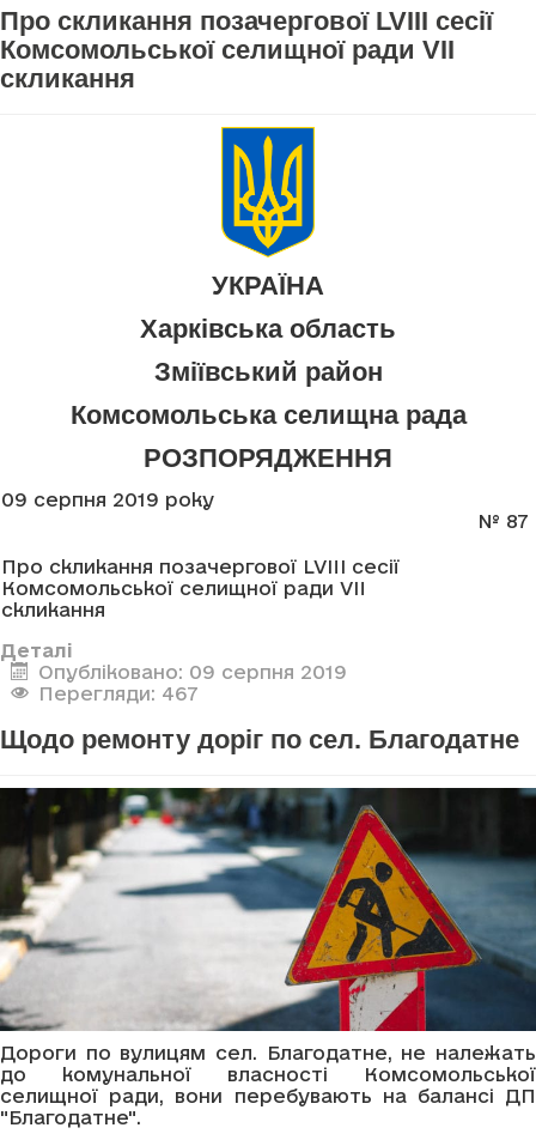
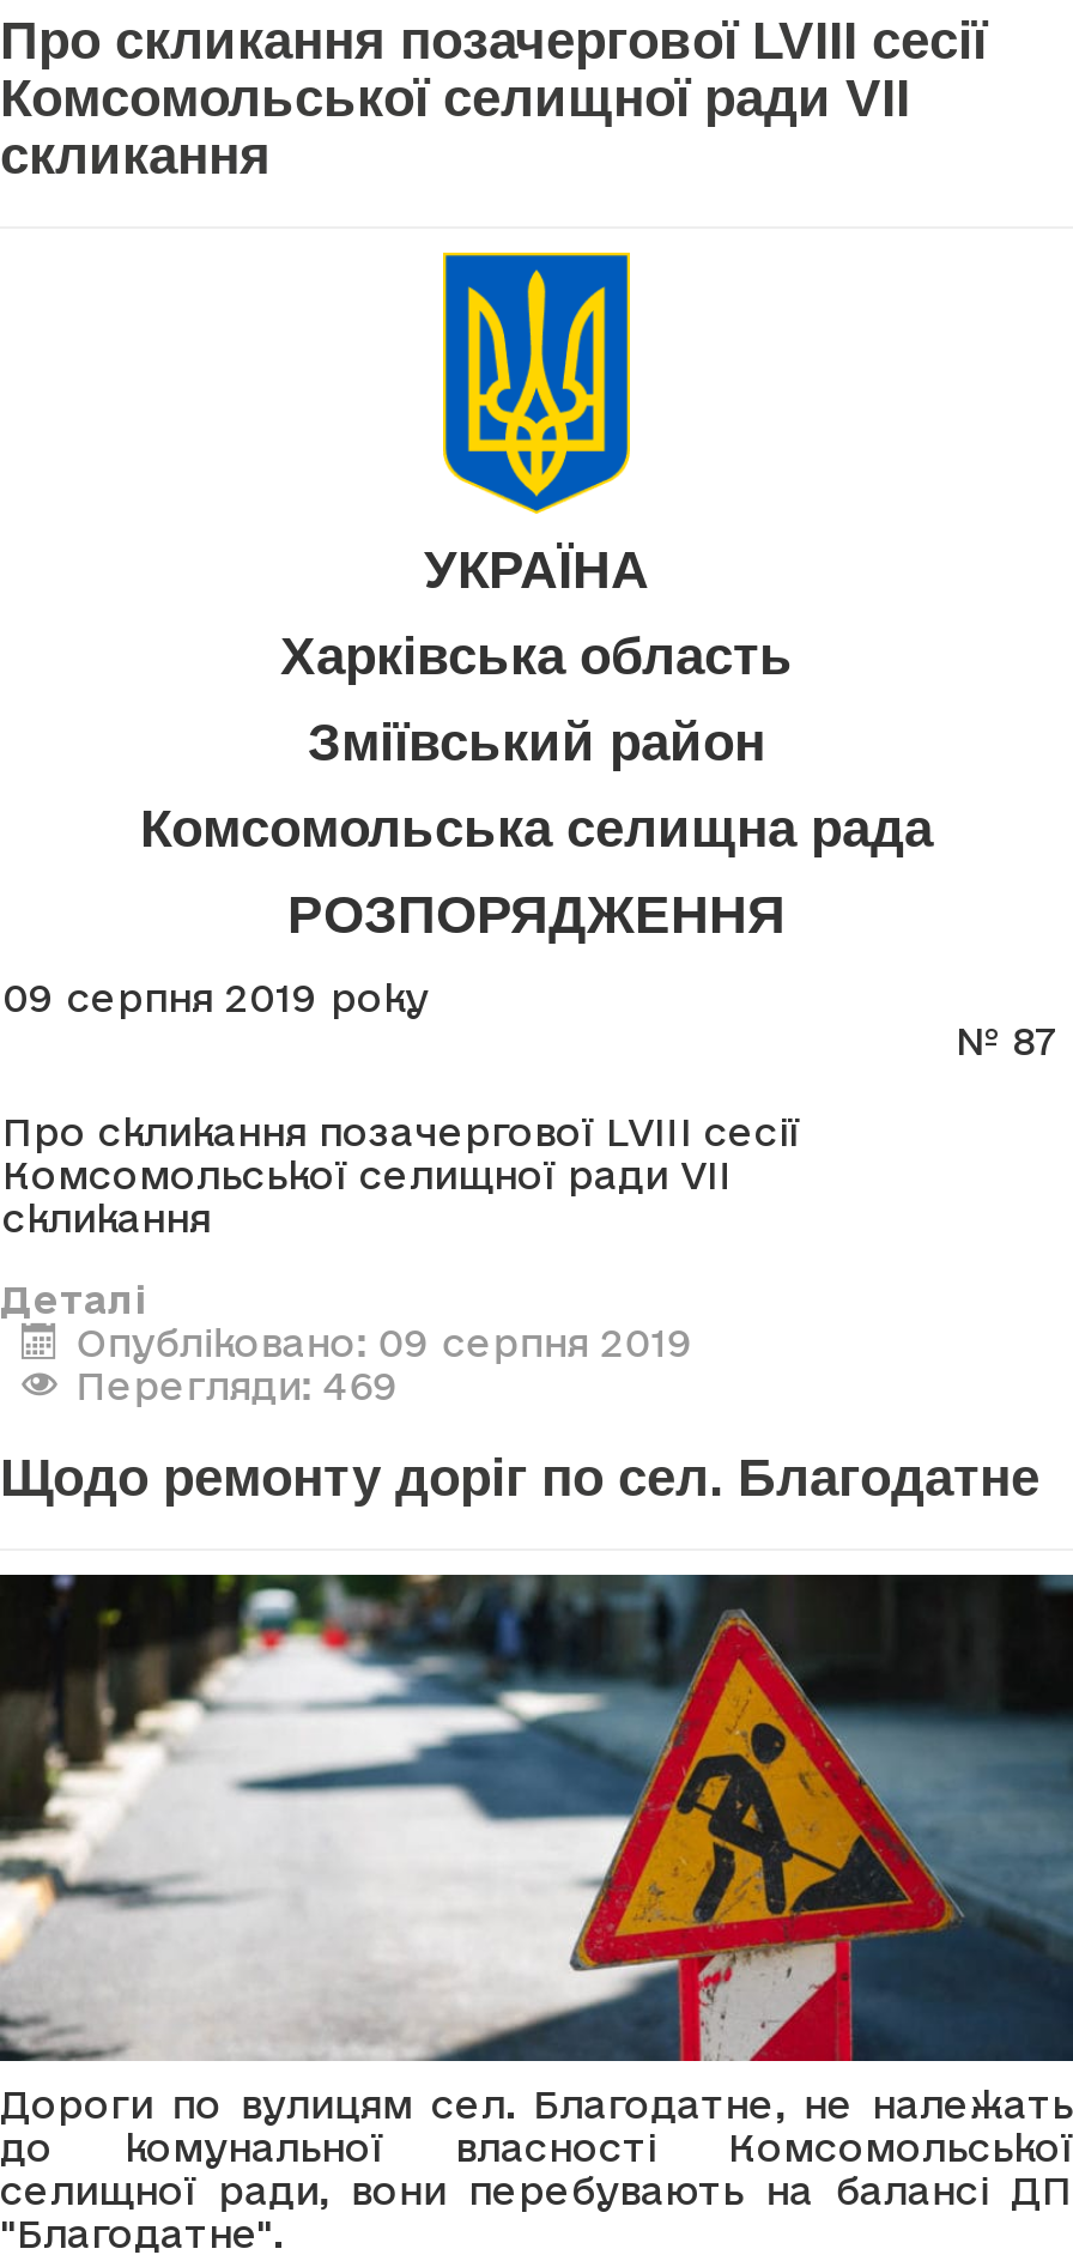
- Перегляди: 467
+ Перегляди: 469
